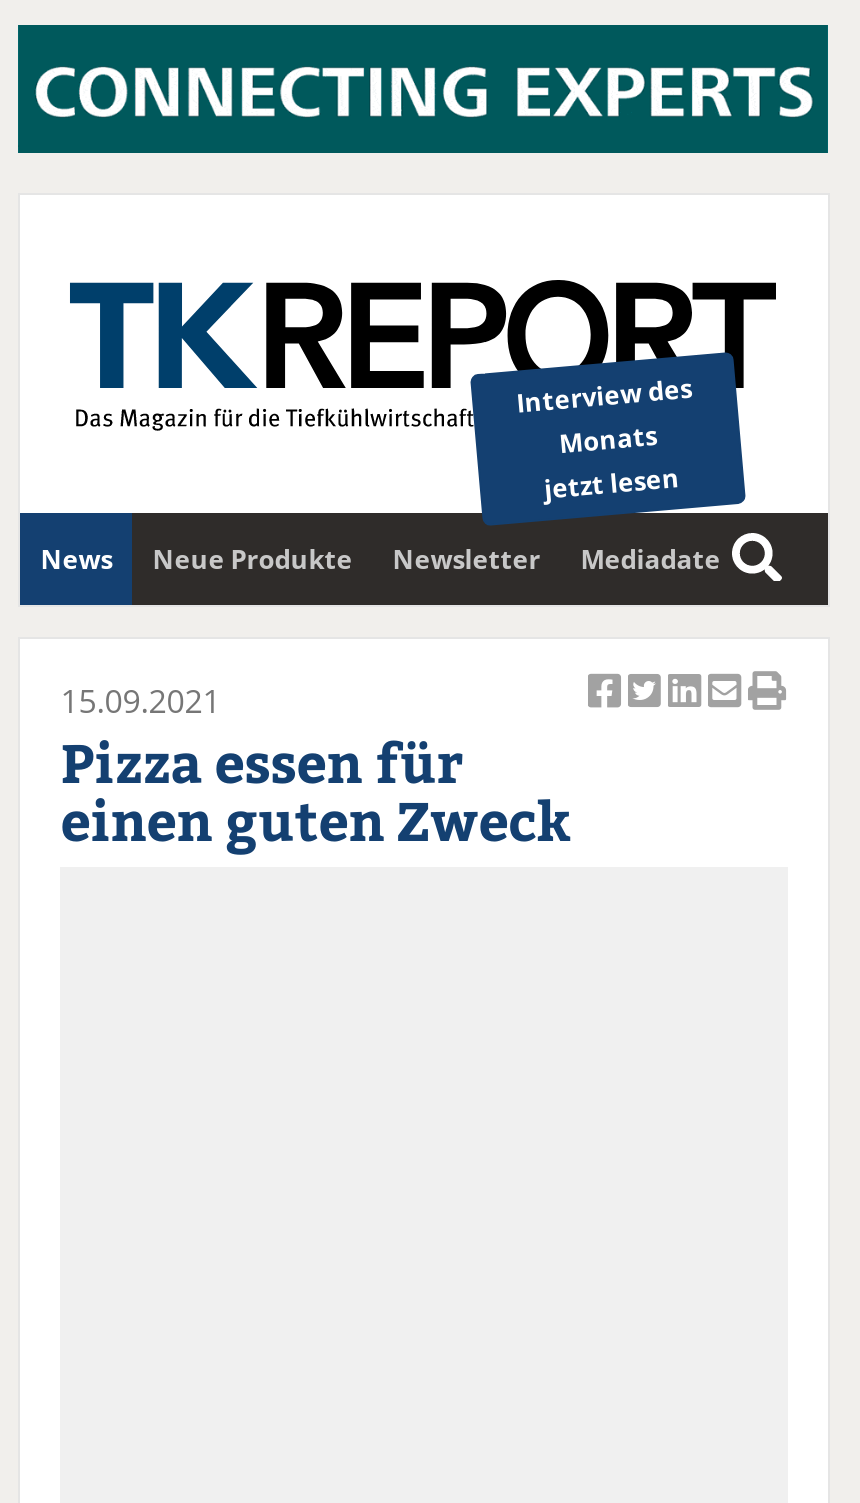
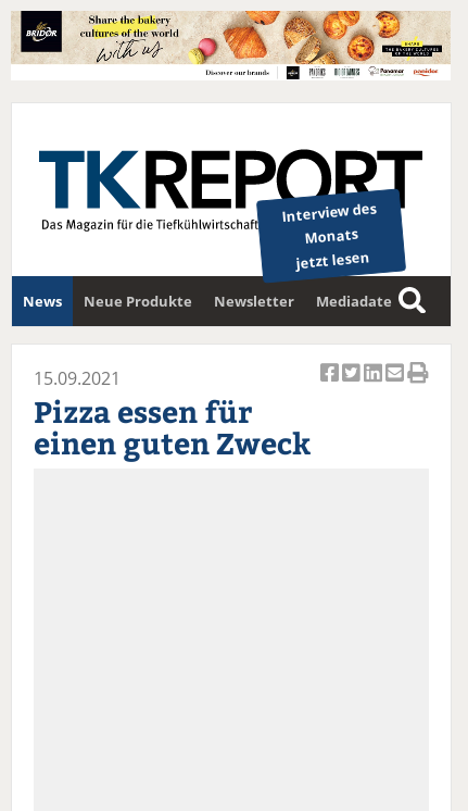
- [image]
+ [image]
